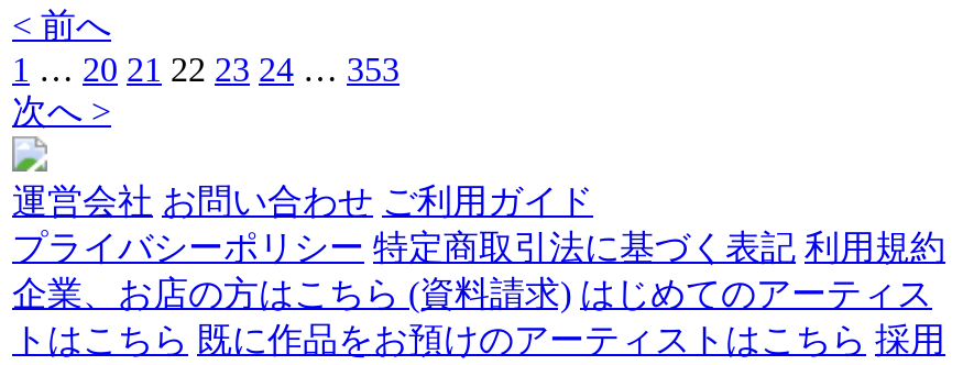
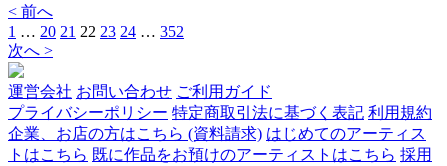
- 1 … 20 21 22 23 24 … 353
+ 1 … 20 21 22 23 24 … 352
